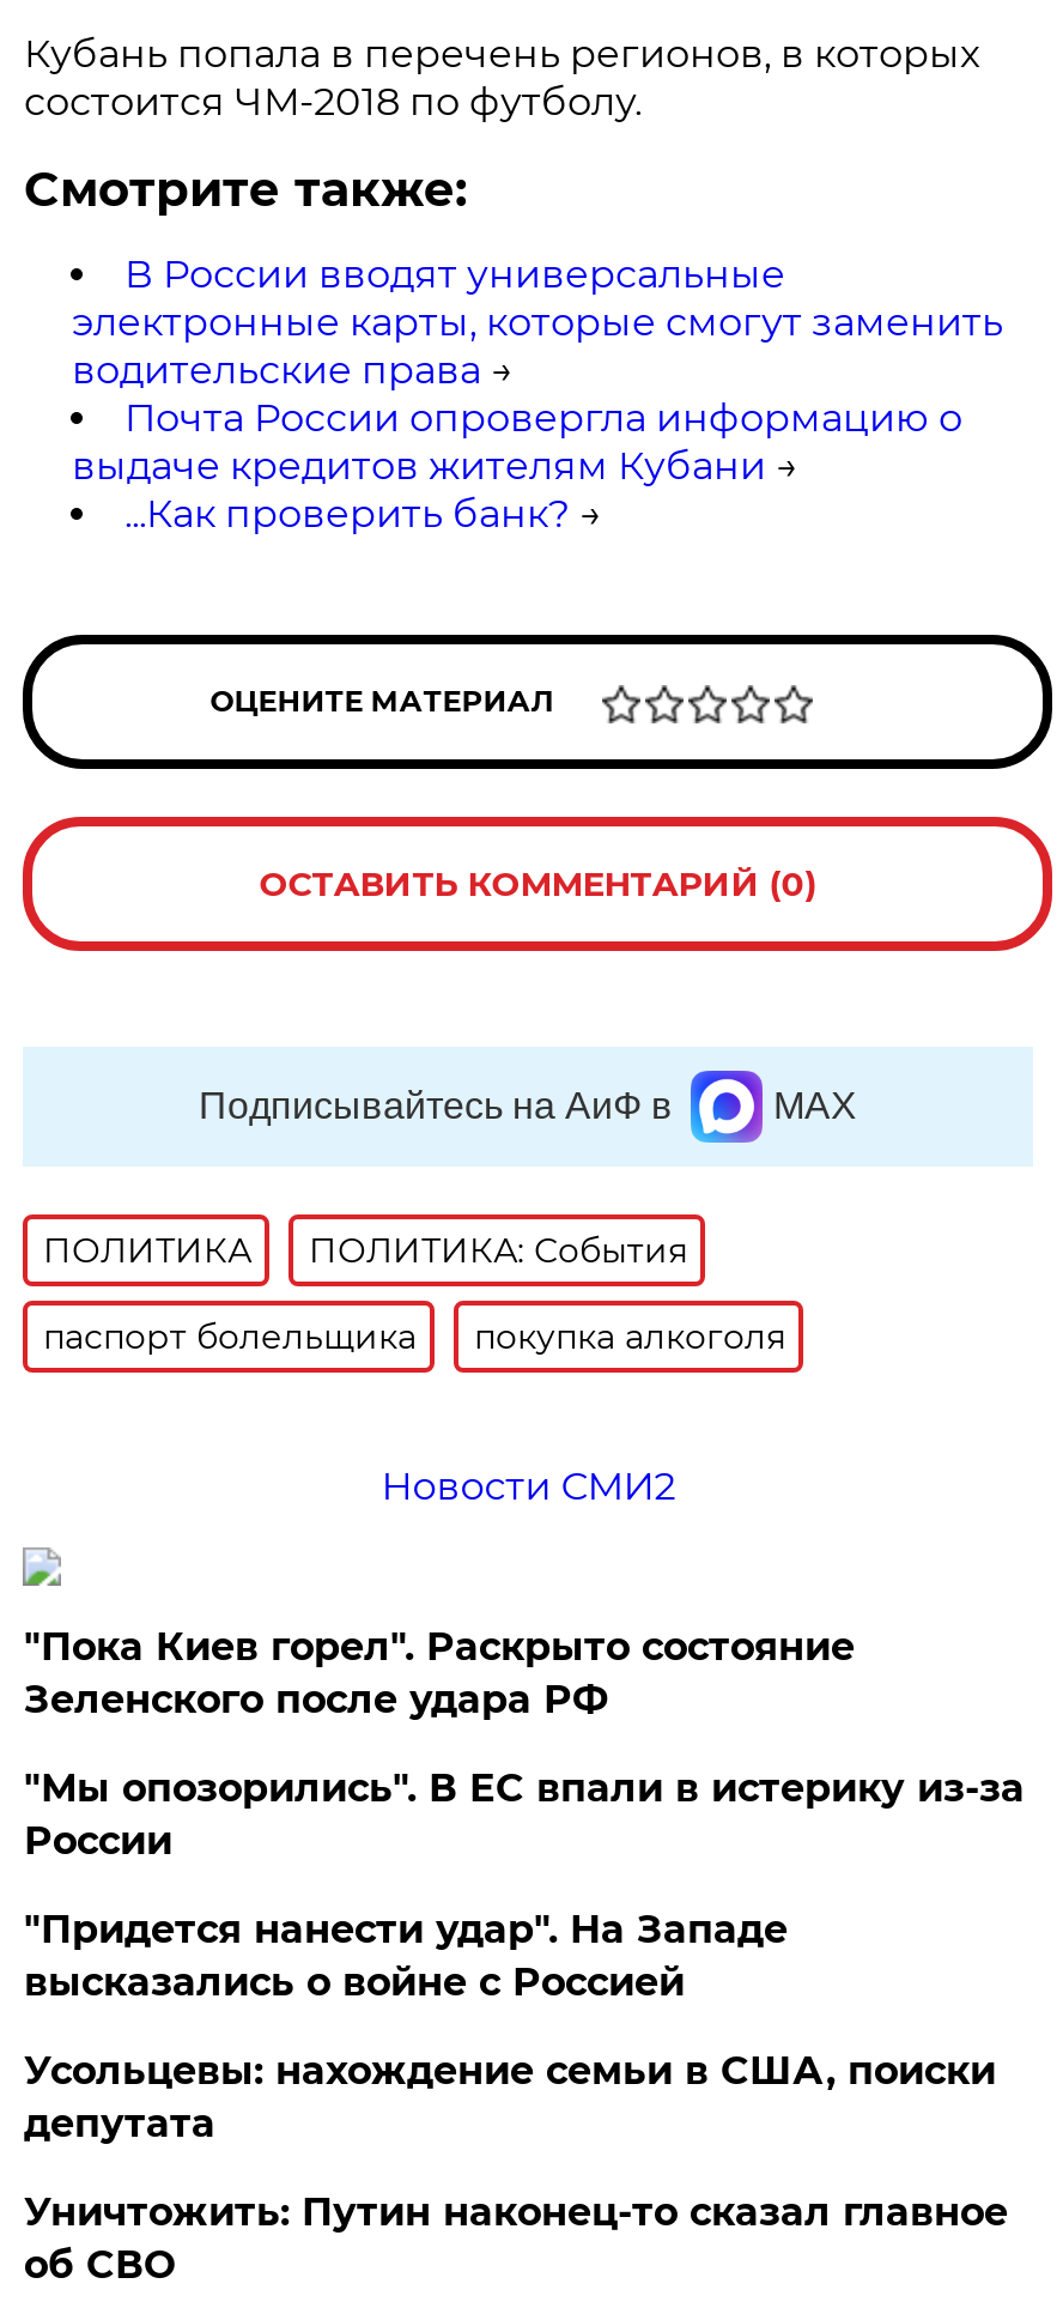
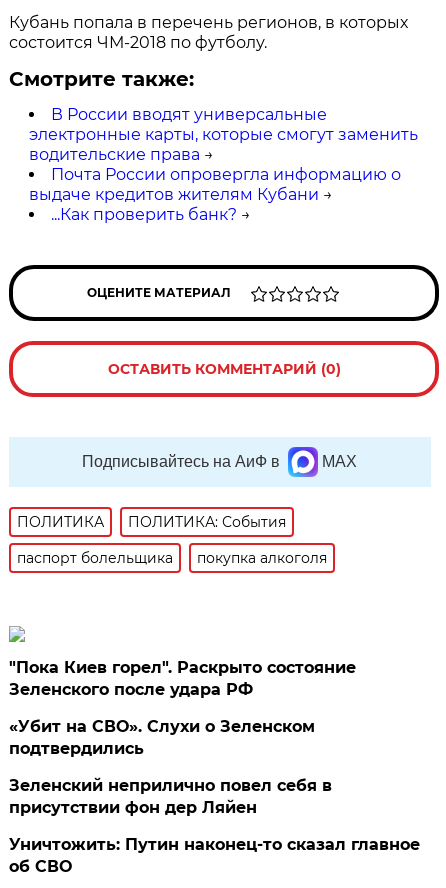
- Новости СМИ2

- "Мы опозорились". В ЕС впали в истерику из-за
- России
- "Придется нанести удар". На Западе
- высказались о войне с Россией
- Усольцевы: нахождение семьи в США, поиски
- депутата
+ «Убит на СВО». Слухи о Зеленском
+ подтвердились
+ Зеленский неприлично повел cебя в
+ присутствии фон дер Ляйен
